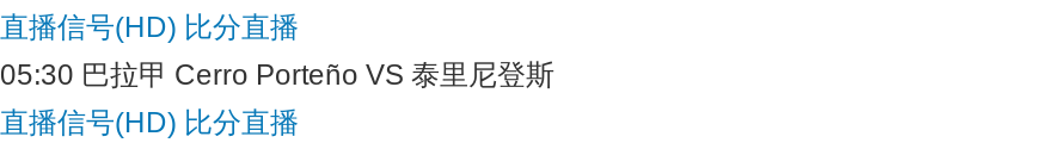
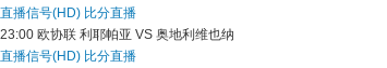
- 05:30 巴拉甲Cerro Porteño VS 泰里尼登斯
+ 23:00 欧协联利耶帕亚 VS 奥地利维也纳
